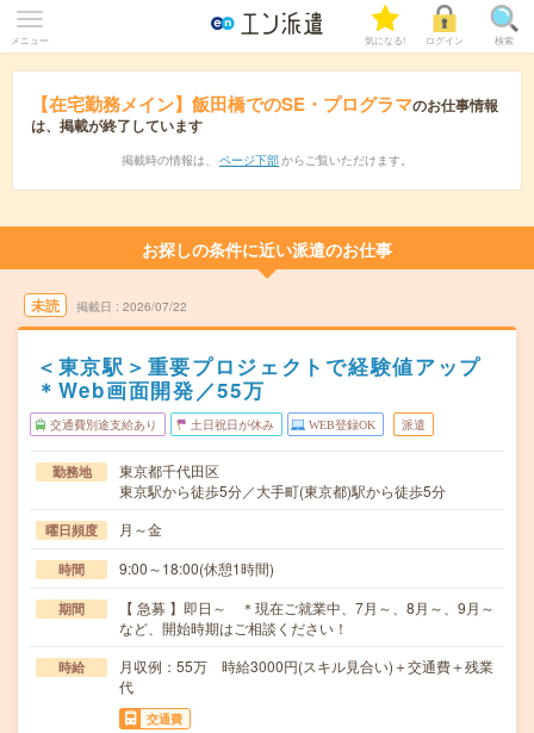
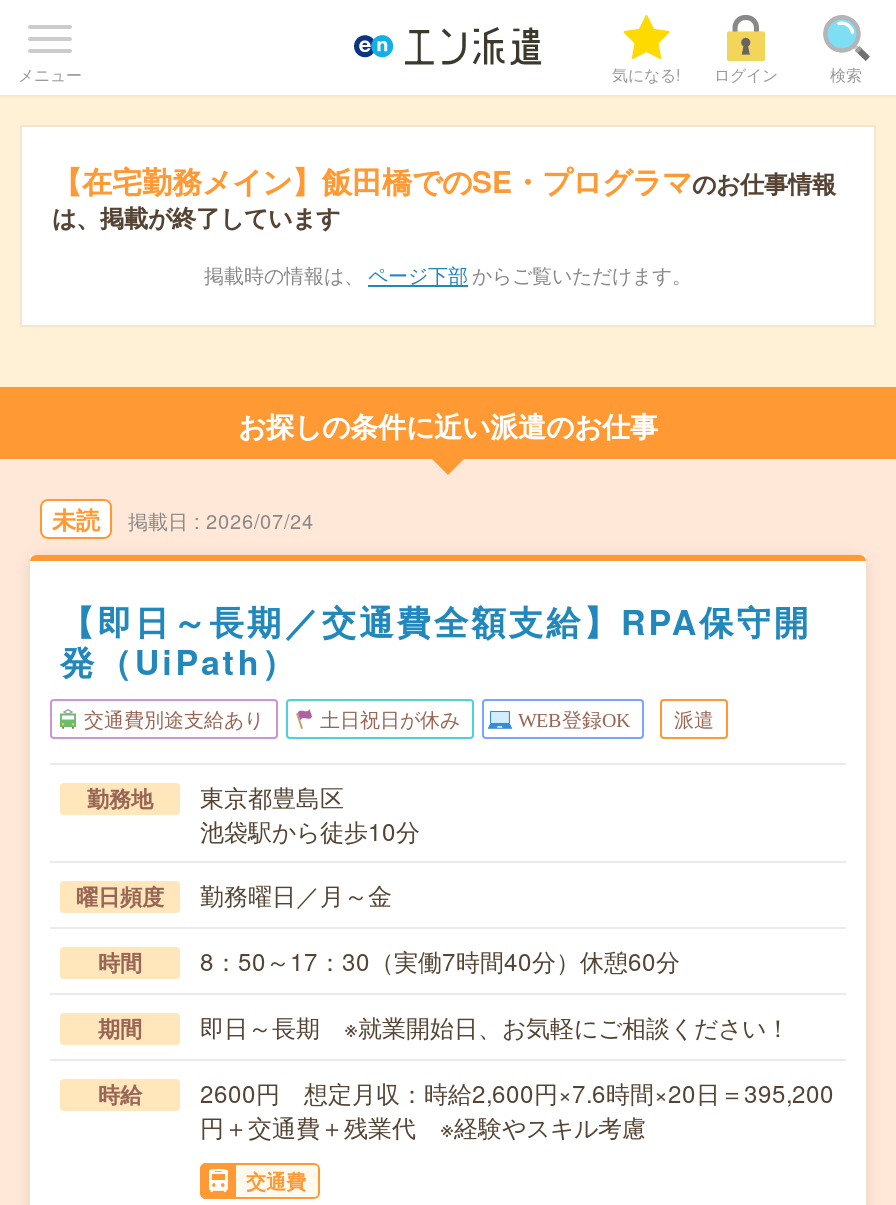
- 2026/07/22
+ 2026/07/24

- ＜東京駅＞重要プロジェクトで経験値アップ
- ＊Web画面開発／55万
+ 【即日～長期／交通費全額支給】RPA保守開
+ 発（UiPath）

- 東京都千代田区
- 東京駅から徒歩5分／大手町(東京都)駅から徒歩5分
+ 東京都豊島区
+ 池袋駅から徒歩10分

- 月～金
+ 勤務曜日／月～金

- 9:00～18:00(休憩1時間)
+ 8：50～17：30（実働7時間40分）休憩60分

- 【 急募 】即日～ ＊現在ご就業中、7月～、8月～、9月～
- など、開始時期はご相談ください！
+ 即日～長期 ※就業開始日、お気軽にご相談ください！

- 月収例：55万 時給3000円(スキル見合い)＋交通費＋残業
- 代
+ 2600円 想定月収：時給2,600円×7.6時間×20日＝395,200
+ 円＋交通費＋残業代 ※経験やスキル考慮
